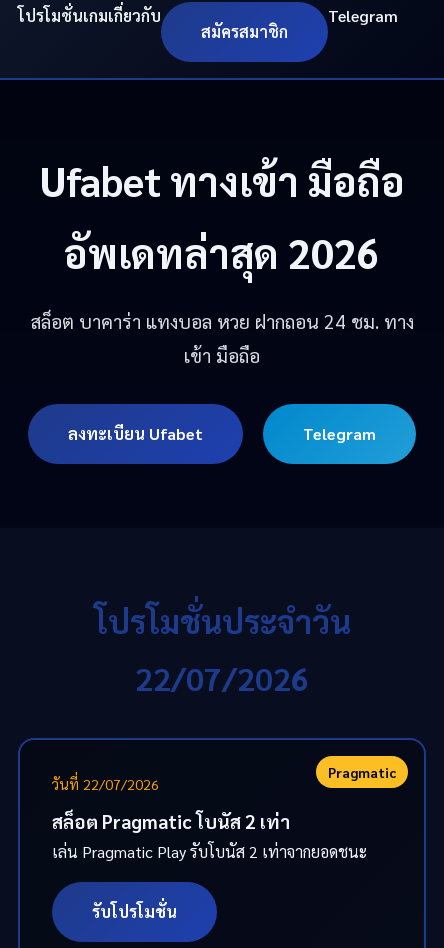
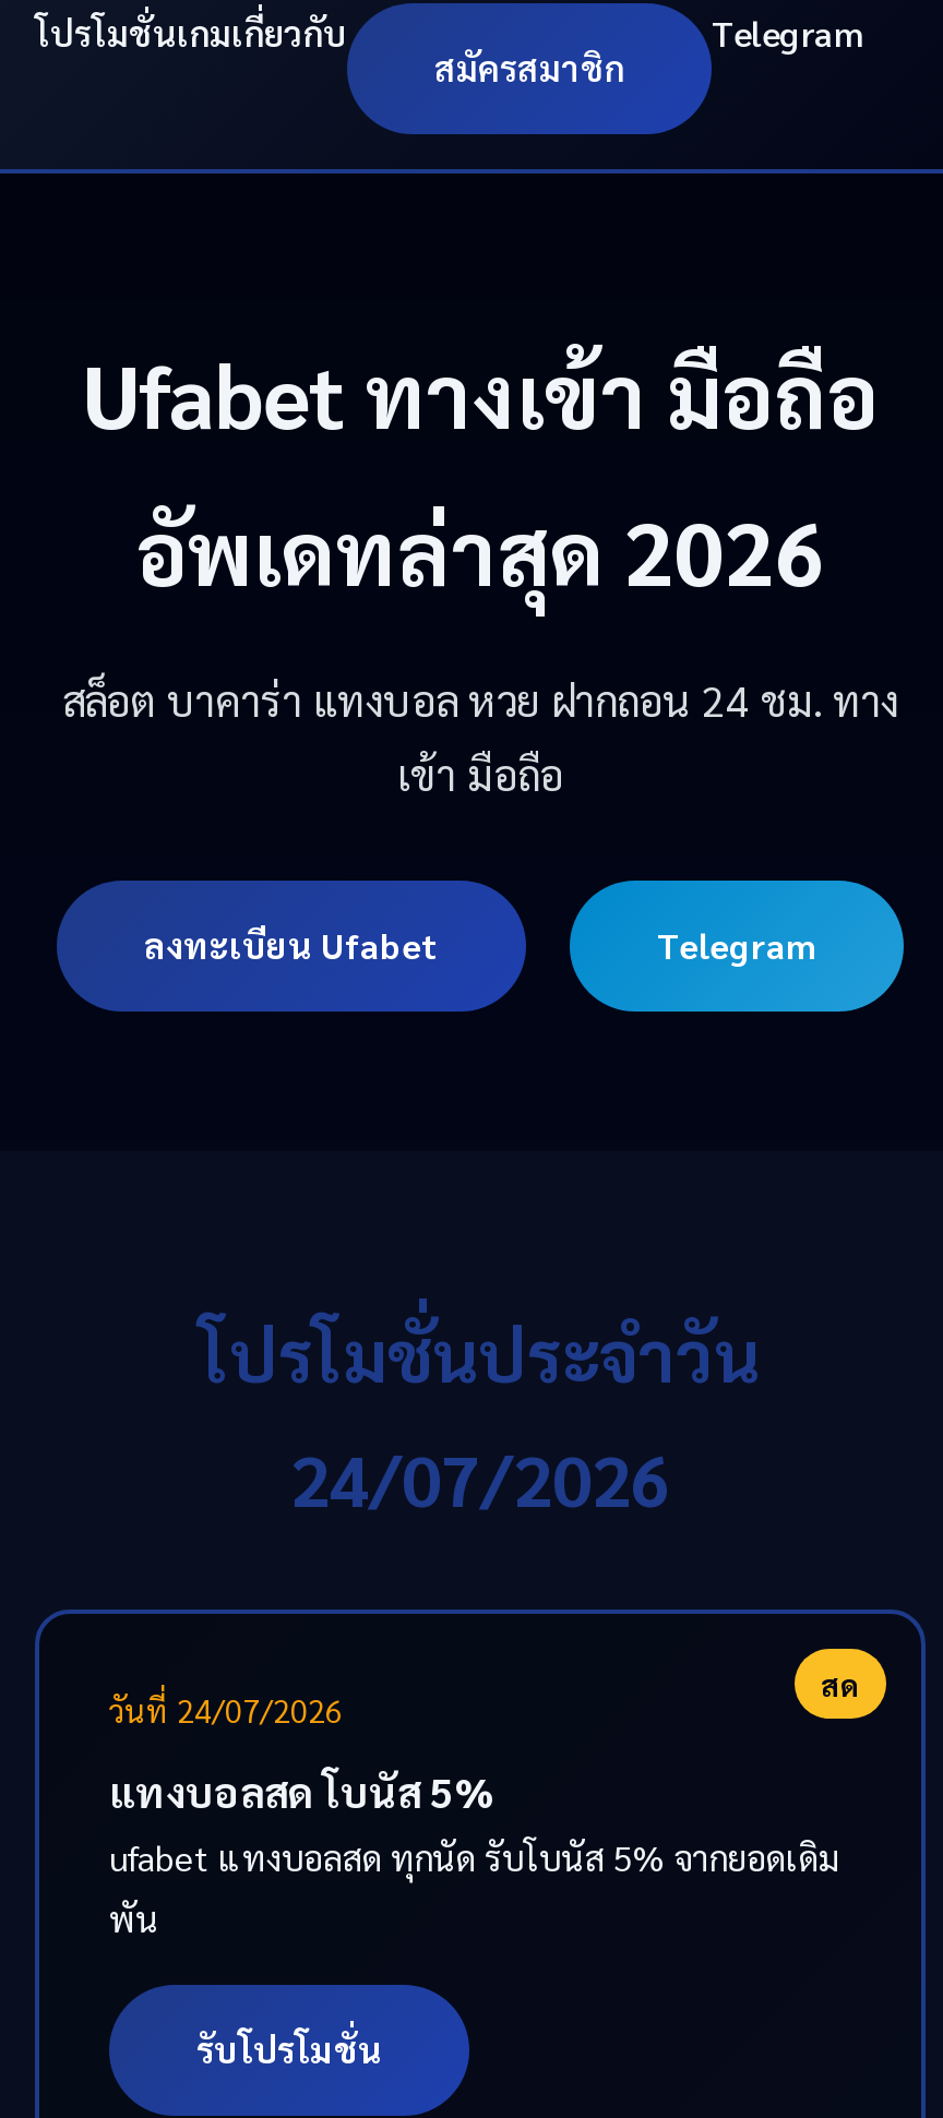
- 22/07/2026
+ 24/07/2026

- Pragmatic
- วันที่ 22/07/2026
+ สด
+ วันที่ 24/07/2026

- สล็อต Pragmatic โบนัส 2 เท่า
- เล่น Pragmatic Play รับโบนัส 2 เท่าจากยอดชนะ
+ แทงบอลสด โบนัส 5%
+ ufabet แทงบอลสด ทุกนัด รับโบนัส 5% จากยอดเดิม
+ พัน
